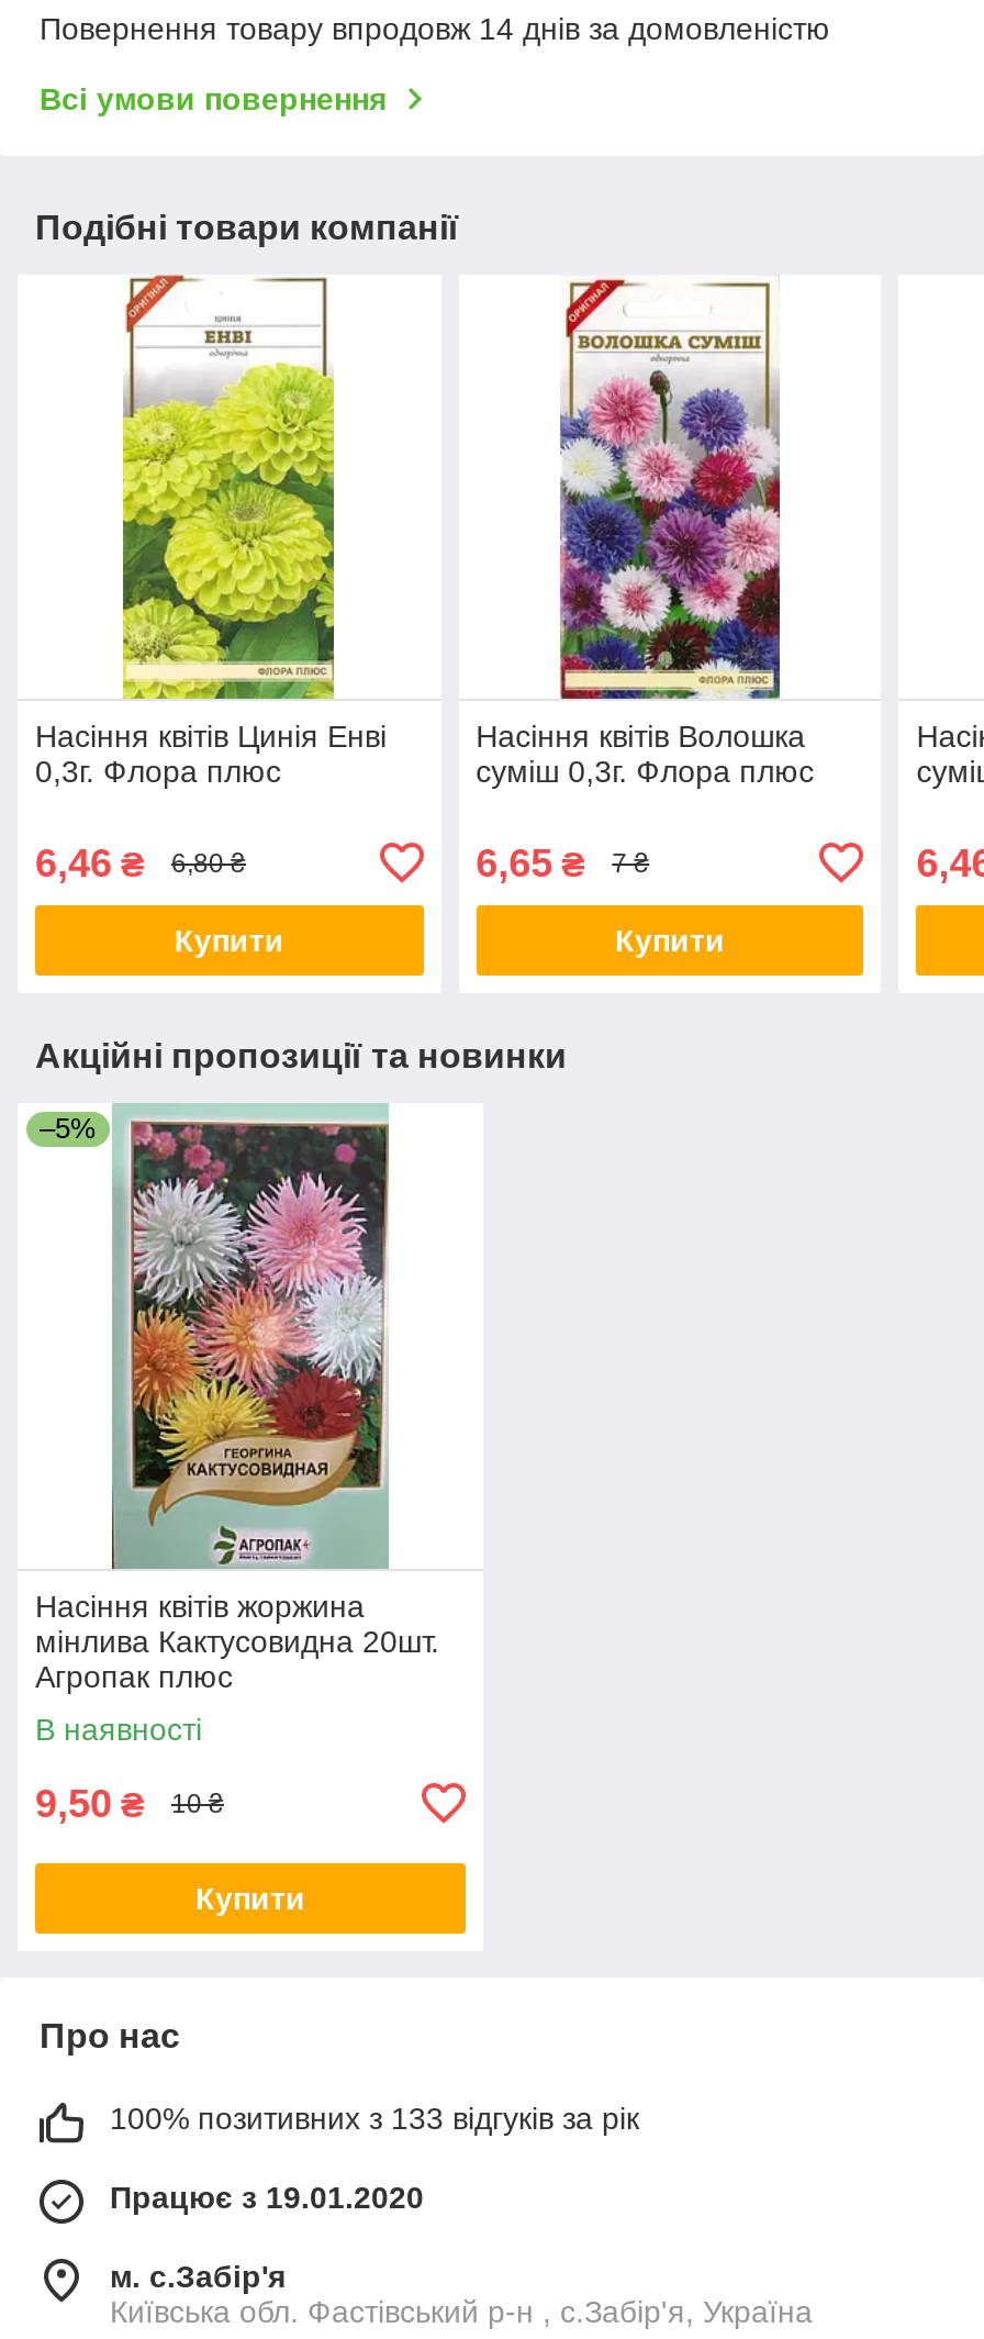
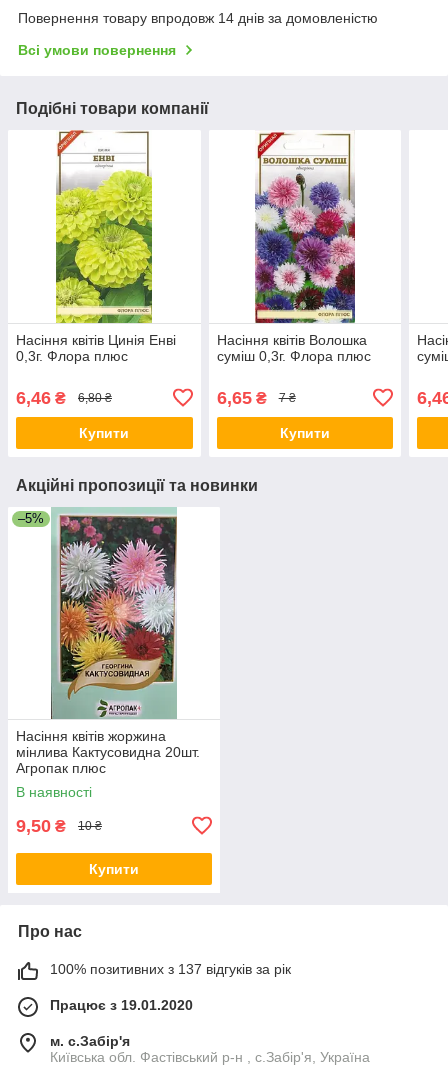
- 100% позитивних з 133 відгуків за рік
+ 100% позитивних з 137 відгуків за рік
